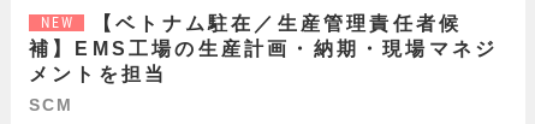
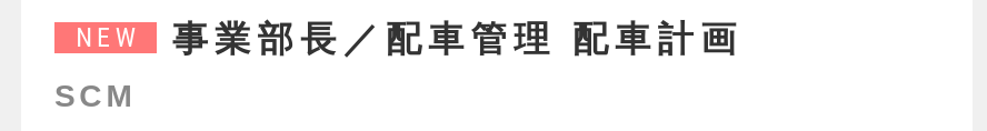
- 【ベトナム駐在／生産管理責任者候
- 補】EMS工場の生産計画・納期・現場マネジ
- メントを担当
+ 事業部長／配車管理 配車計画
